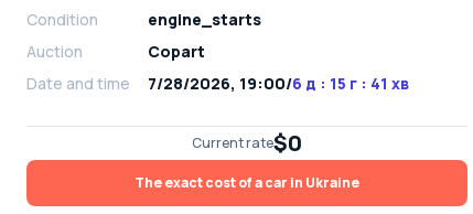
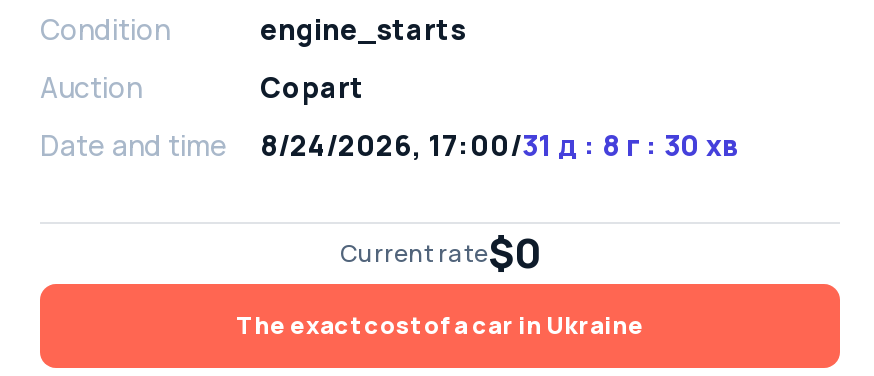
- Date and time 7/28/2026, 19:00/6 д : 15 г : 41 хв
+ Date and time 8/24/2026, 17:00/31 д : 8 г : 30 хв
